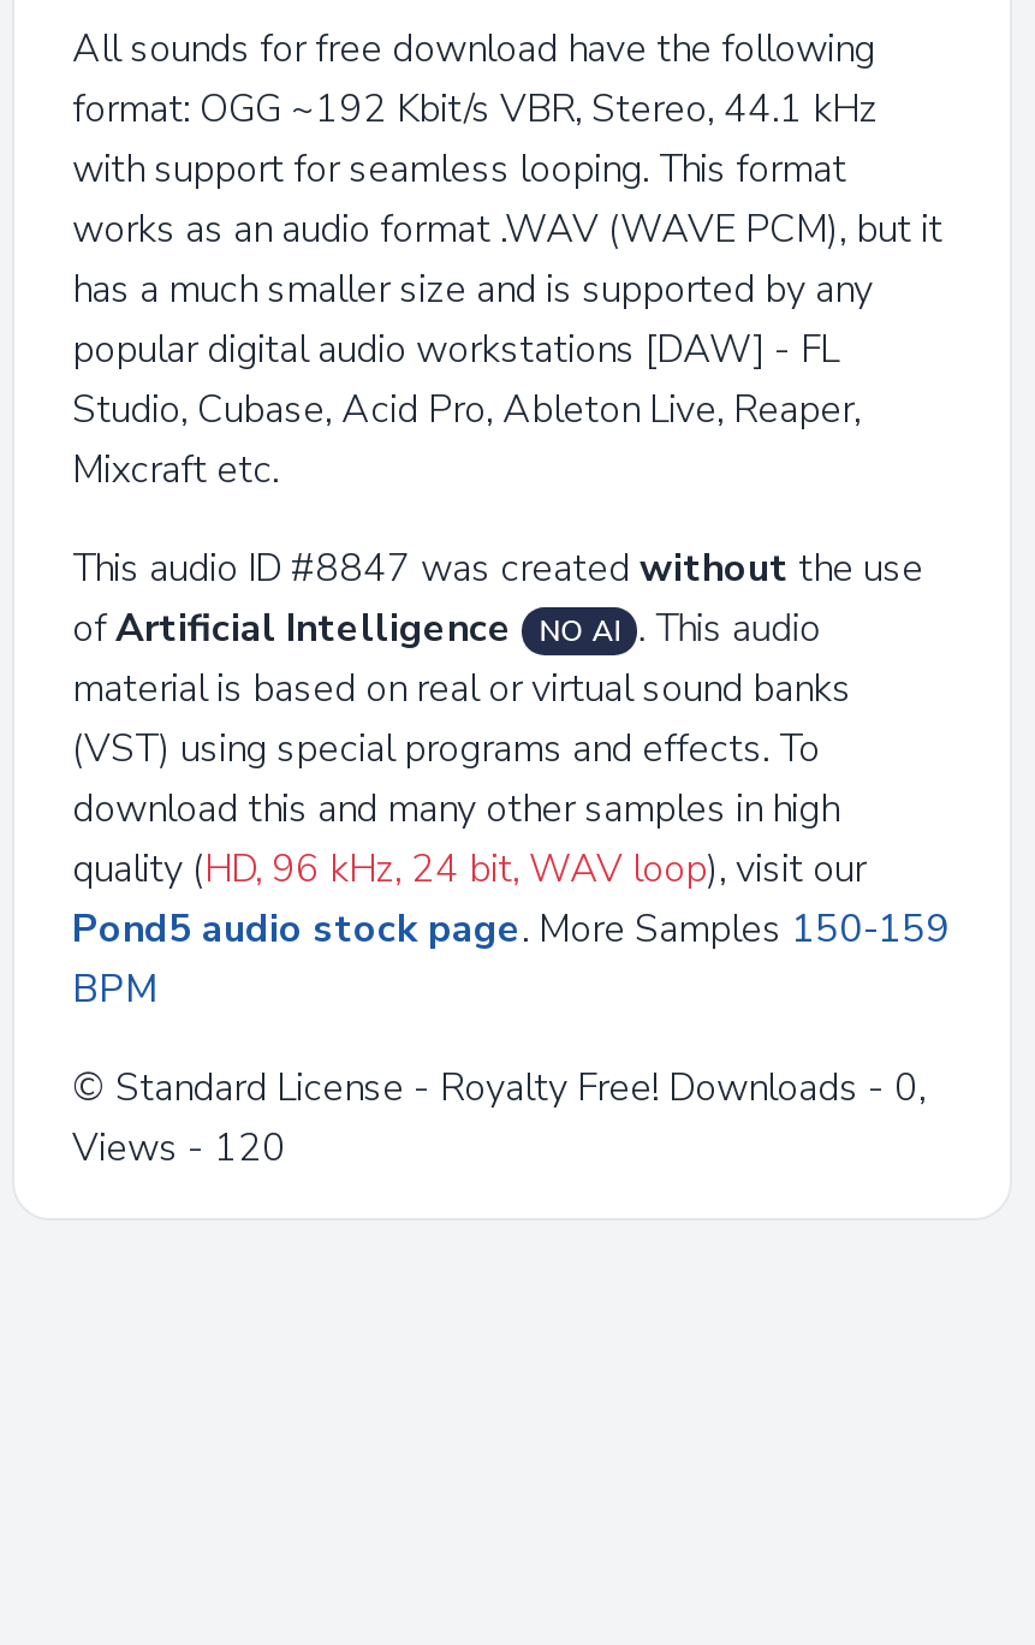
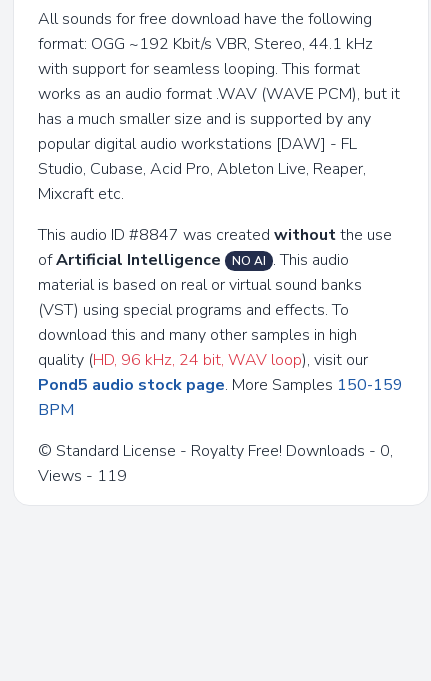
- Views - 120
+ Views - 119
